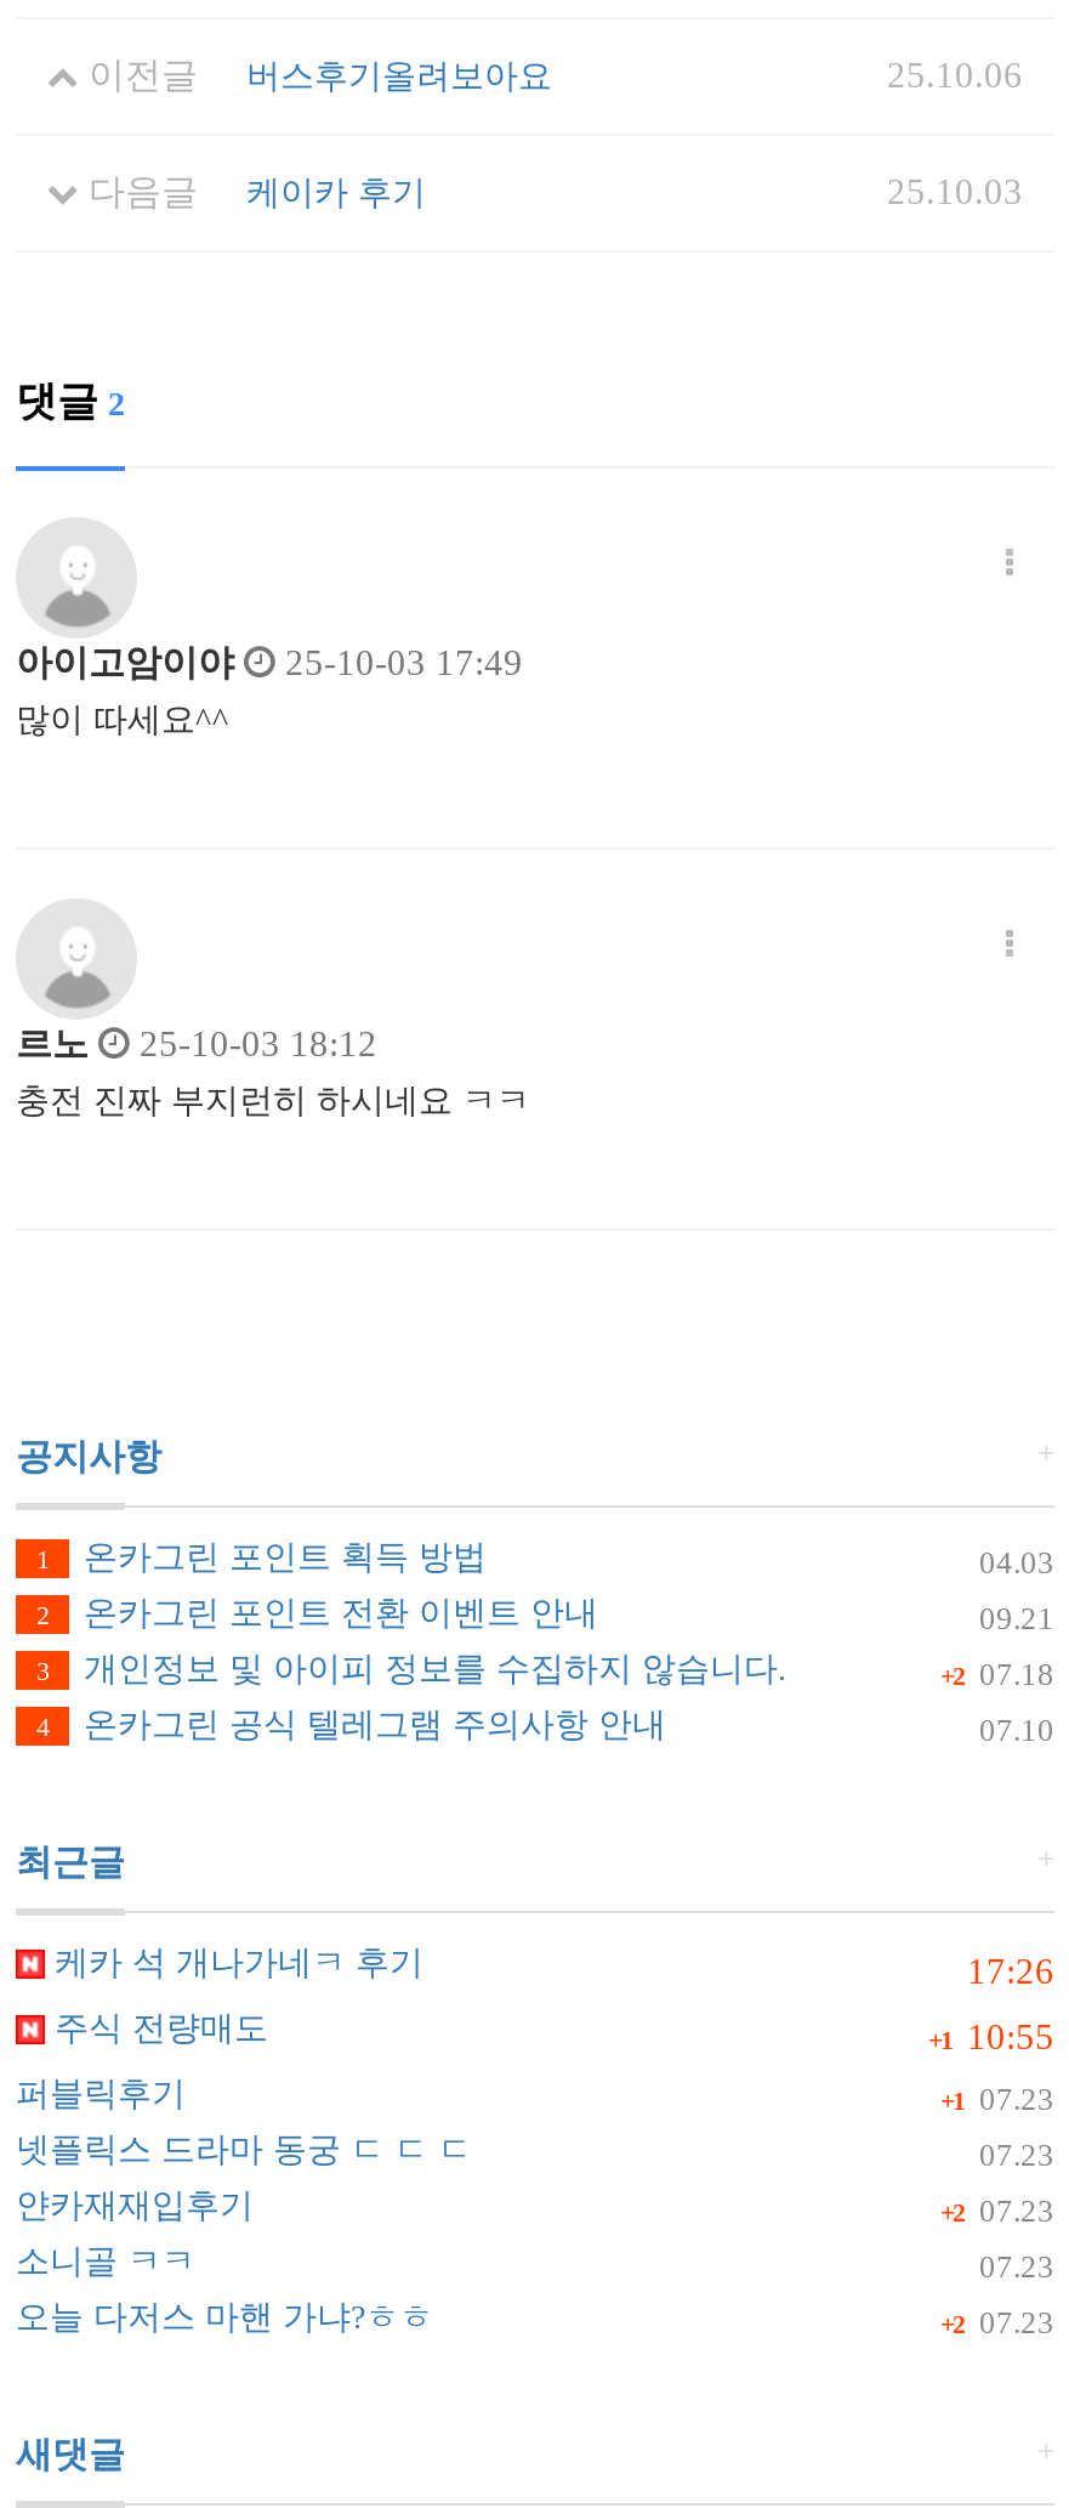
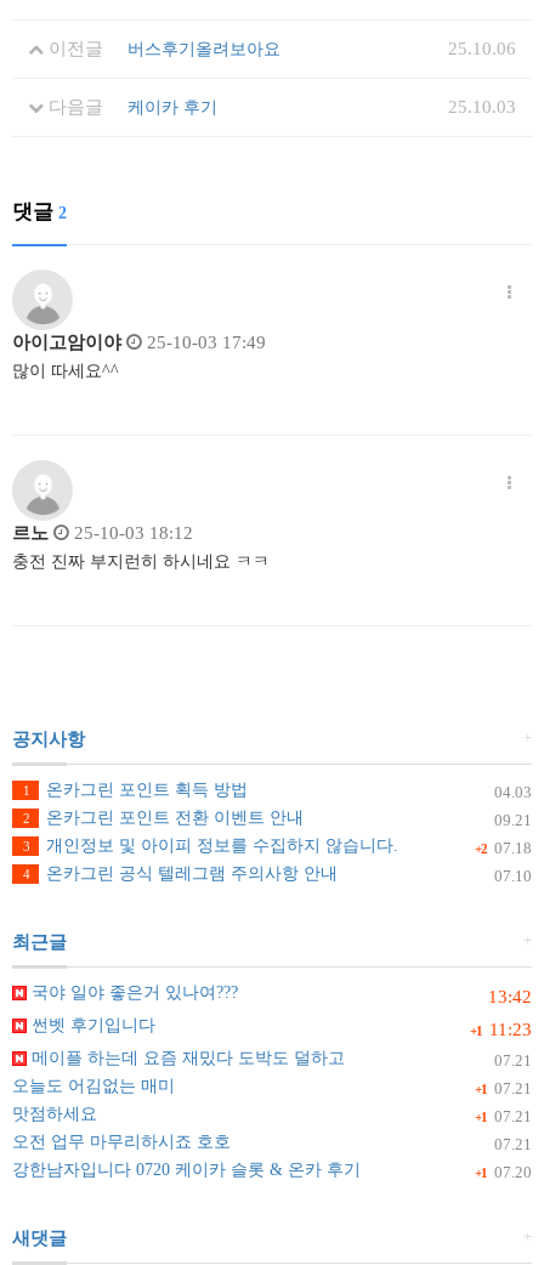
- 17:26
- 케카 석 개나가네ㅋ 후기
+ 13:42
+ 국야 일야 좋은거 있나여???

- +1 10:55
- 주식 전량매도
+ +1 11:23
+ 썬벳 후기입니다

- +1 07.23
- 퍼블릭후기
+ 07.21
+ 메이플 하는데 요즘 재밌다 도박도 덜하고

- 07.23
- 넷플릭스 드라마 동궁 ㄷ ㄷ ㄷ
+ +1 07.21
+ 오늘도 어김없는 매미

- +2 07.23
- 얀카재재입후기
+ +1 07.21
+ 맛점하세요

- 07.23
- 소니골 ㅋㅋ
+ 07.21
+ 오전 업무 마무리하시죠 호호

- +2 07.23
- 오늘 다저스 마핸 가냐?ㅎㅎ
+ +1 07.20
+ 강한남자입니다 0720 케이카 슬롯 & 온카 후기
